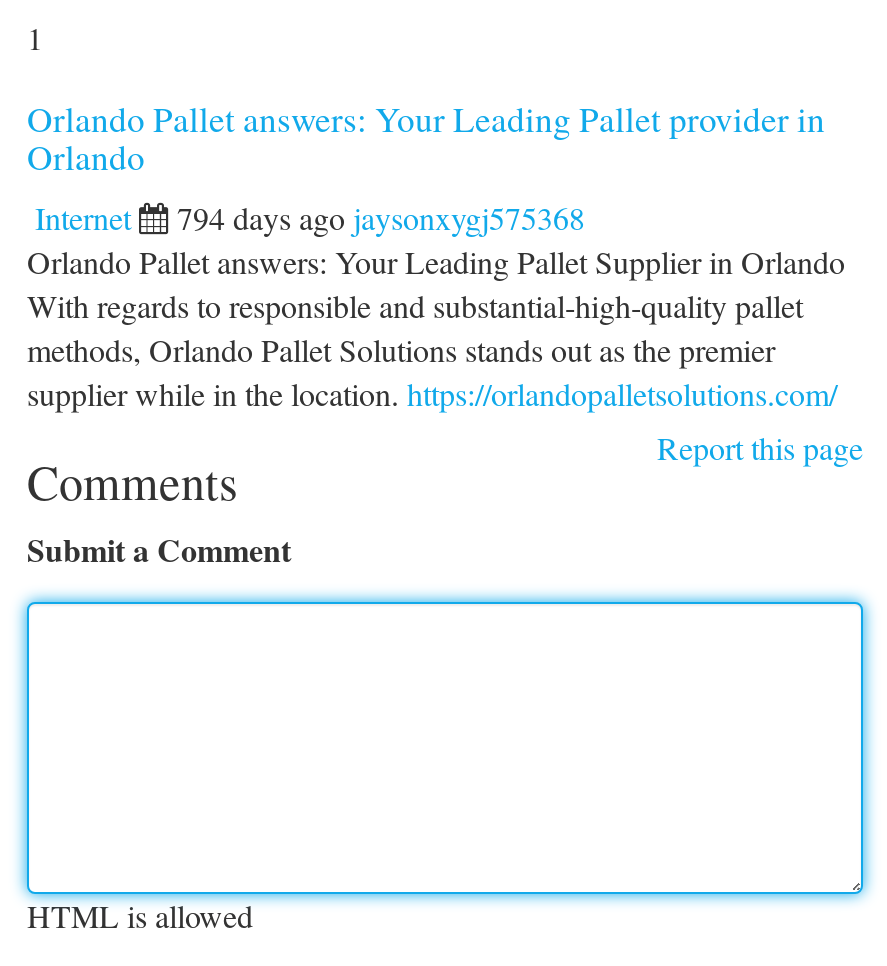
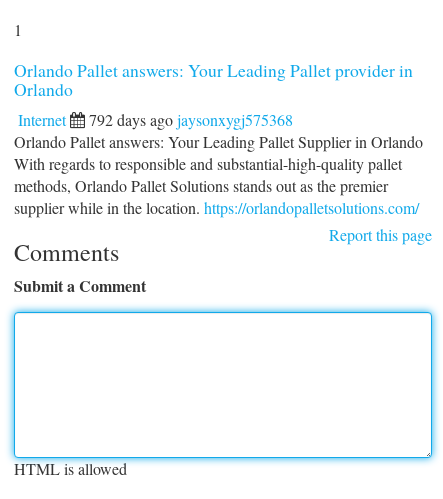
- 794 days ago jaysonxygj575368
+ 792 days ago jaysonxygj575368
